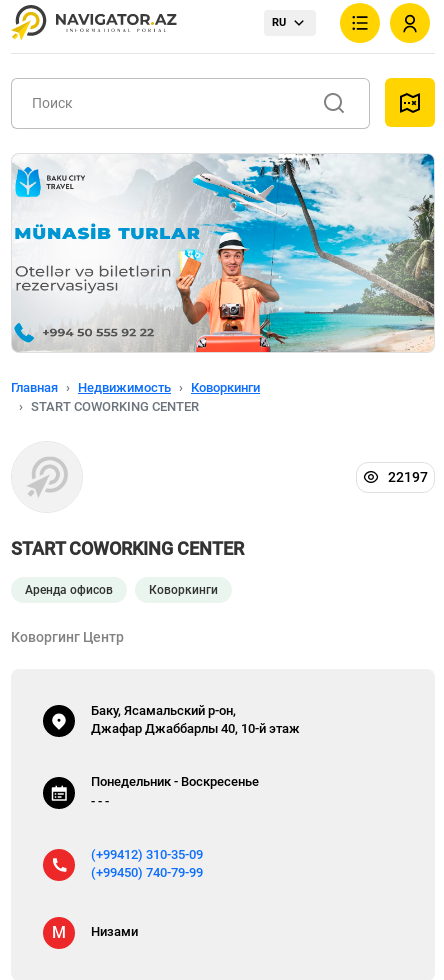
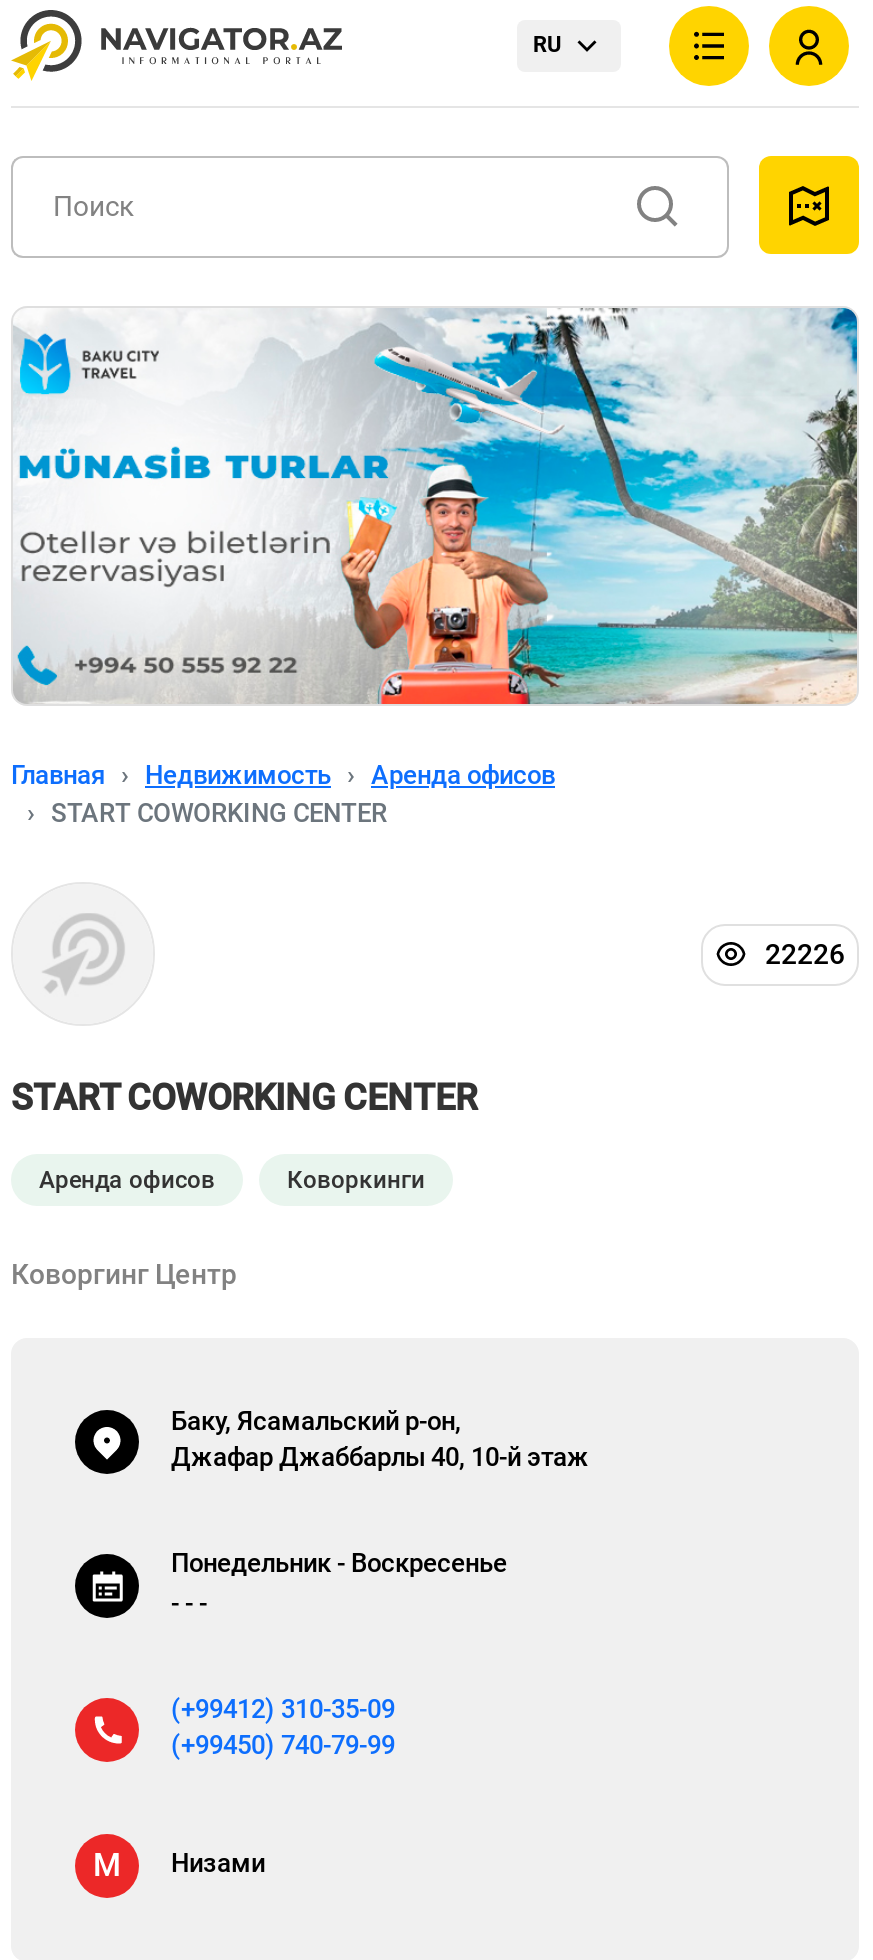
- Коворкинги
+ Аренда офисов

- 22197
+ 22226
